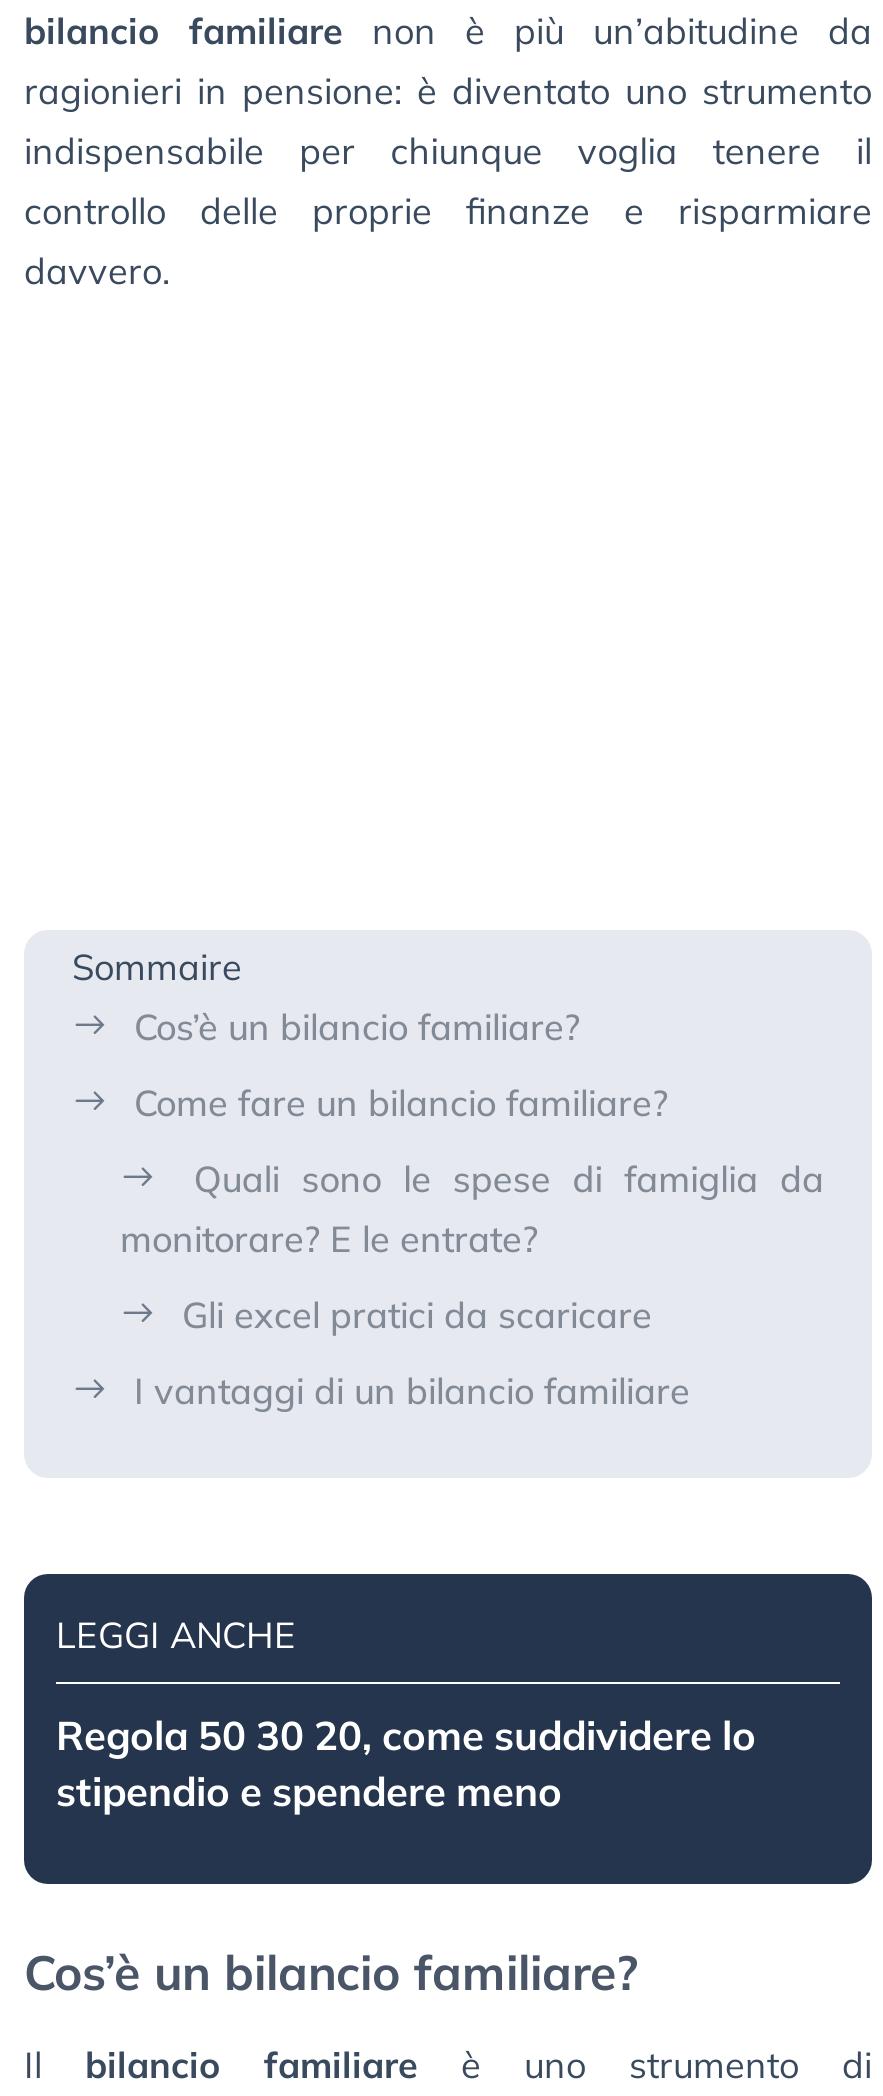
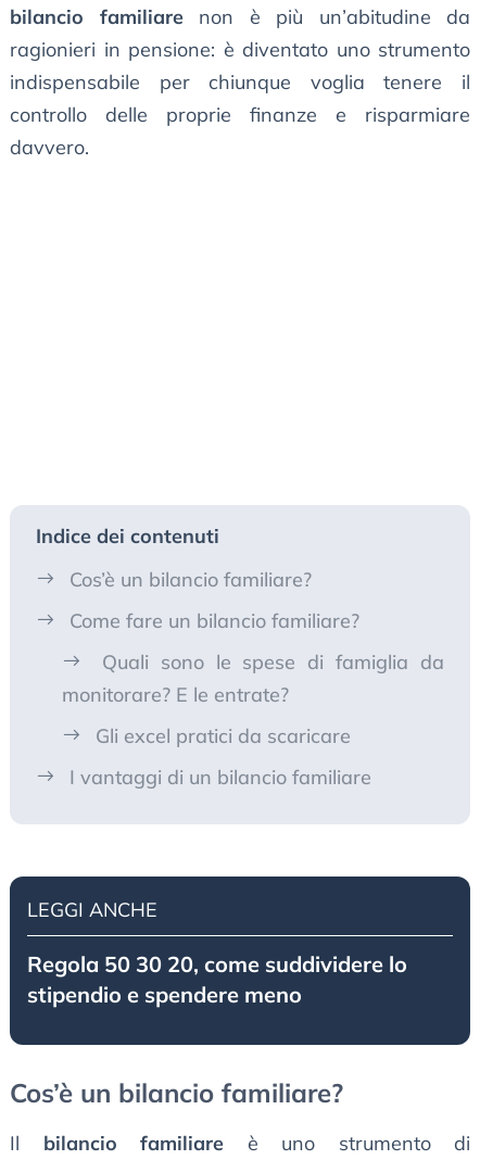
- Sommaire
+ Indice dei contenuti
